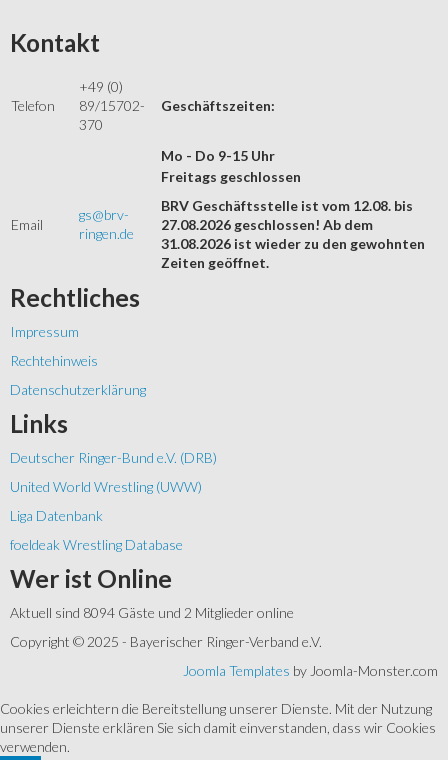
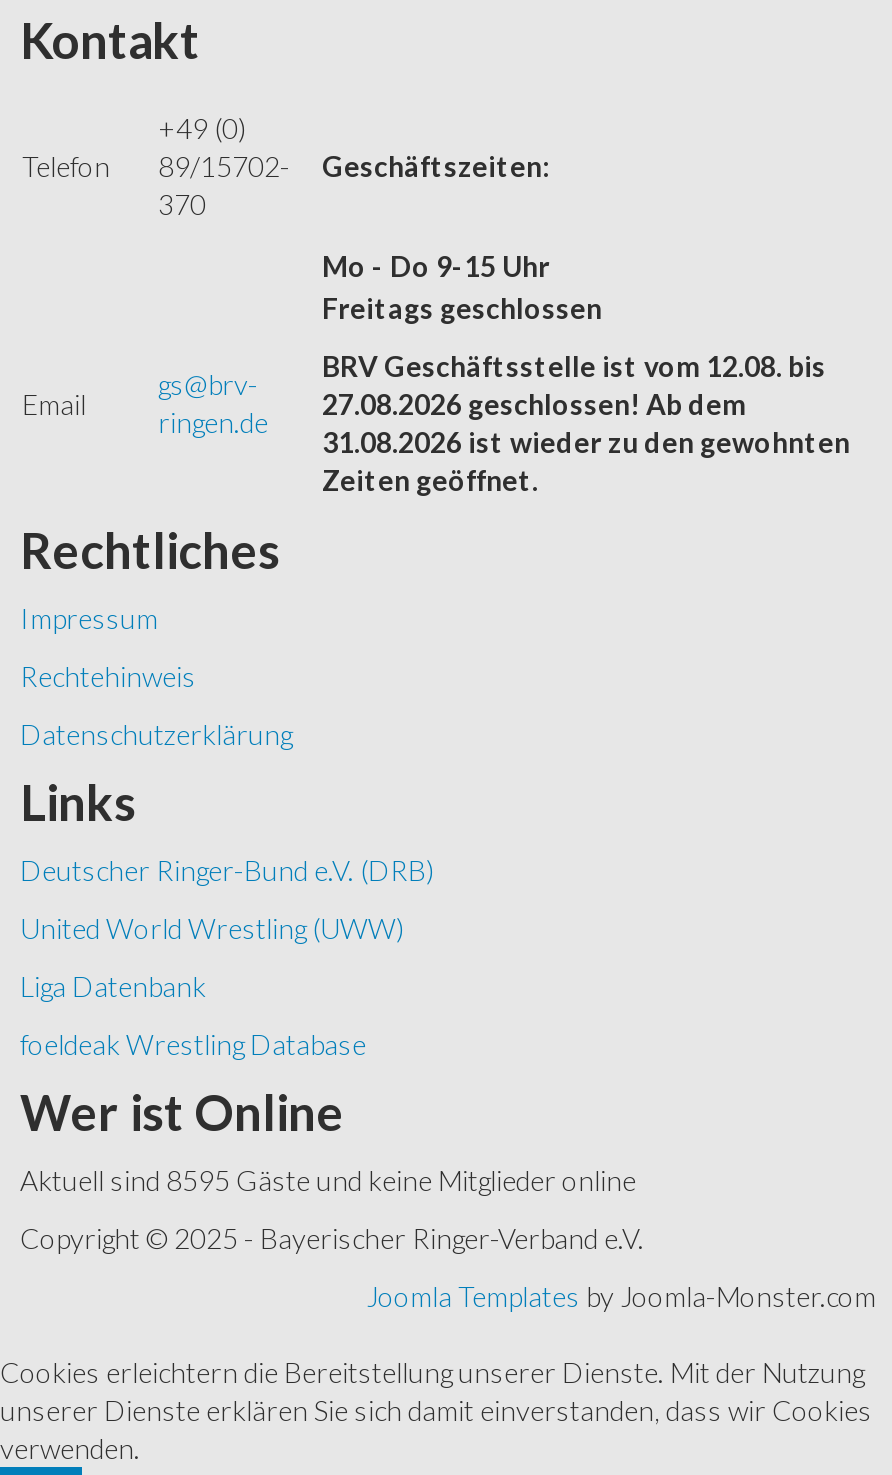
- Aktuell sind 8094 Gäste und 2 Mitglieder online
+ Aktuell sind 8595 Gäste und keine Mitglieder online
